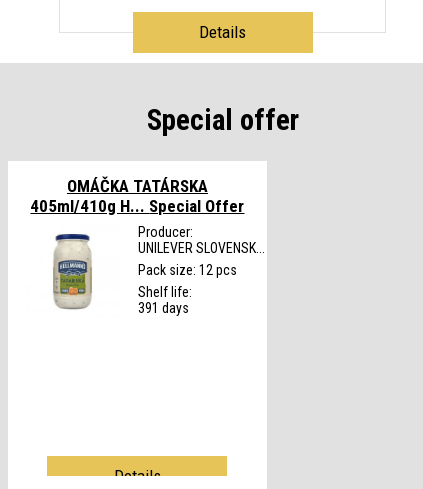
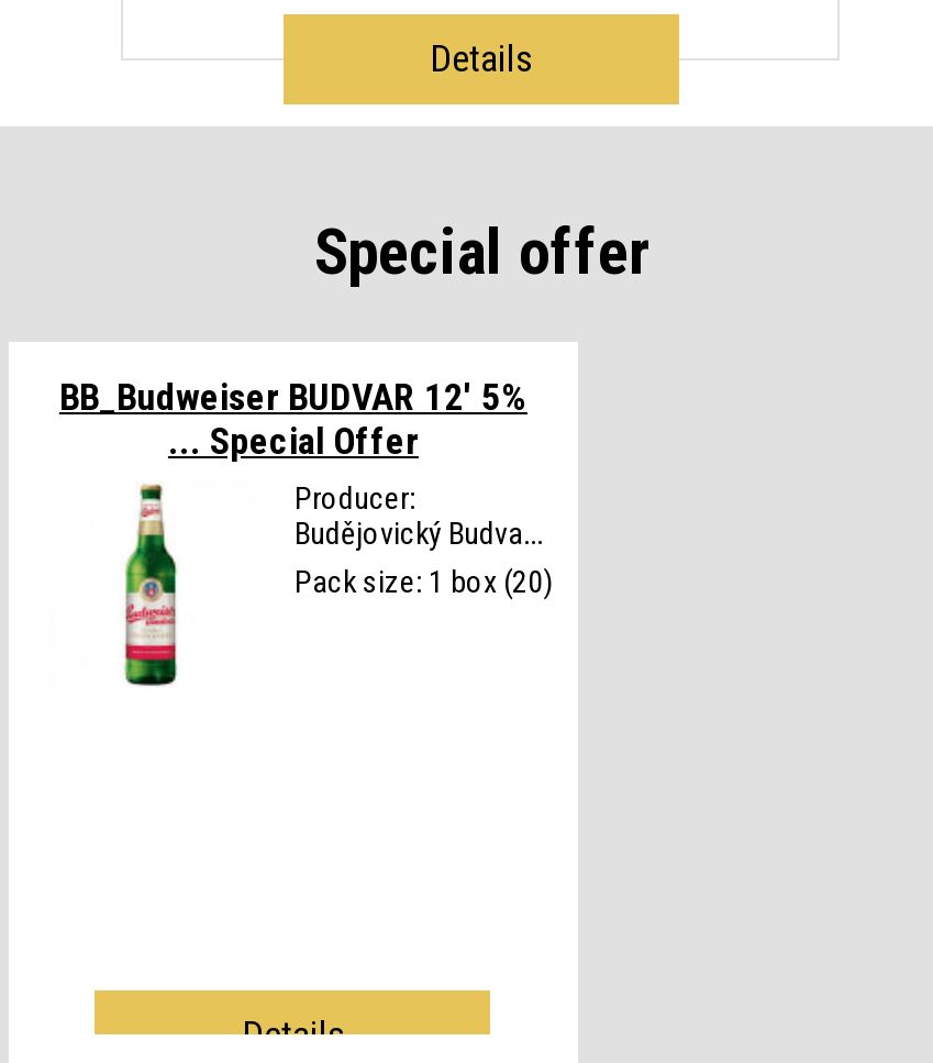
- OMÁČKA TATÁRSKA
- 405ml/410g H... Special Offer
+ BB_Budweiser BUDVAR 12' 5%
+ ... Special Offer

- [image]
+ [image]

- UNILEVER SLOVENSK...
- Pack size: 12 pcs
- Shelf life:
- 391 days
+ Budějovický Budva...
+ Pack size: 1 box (20)
